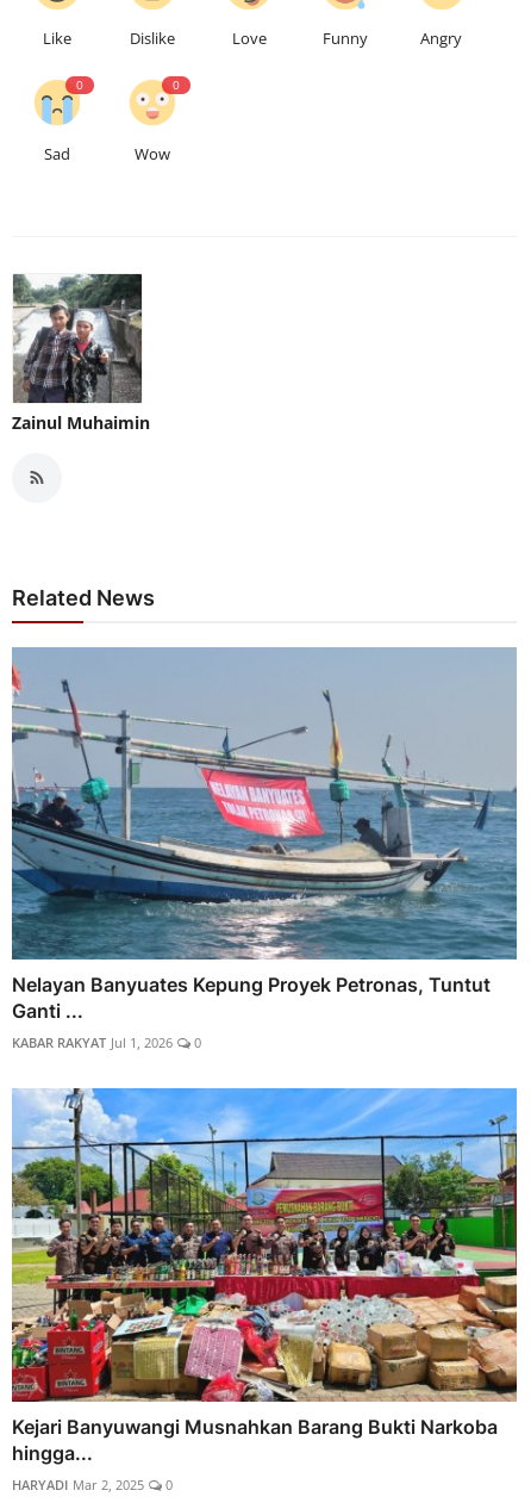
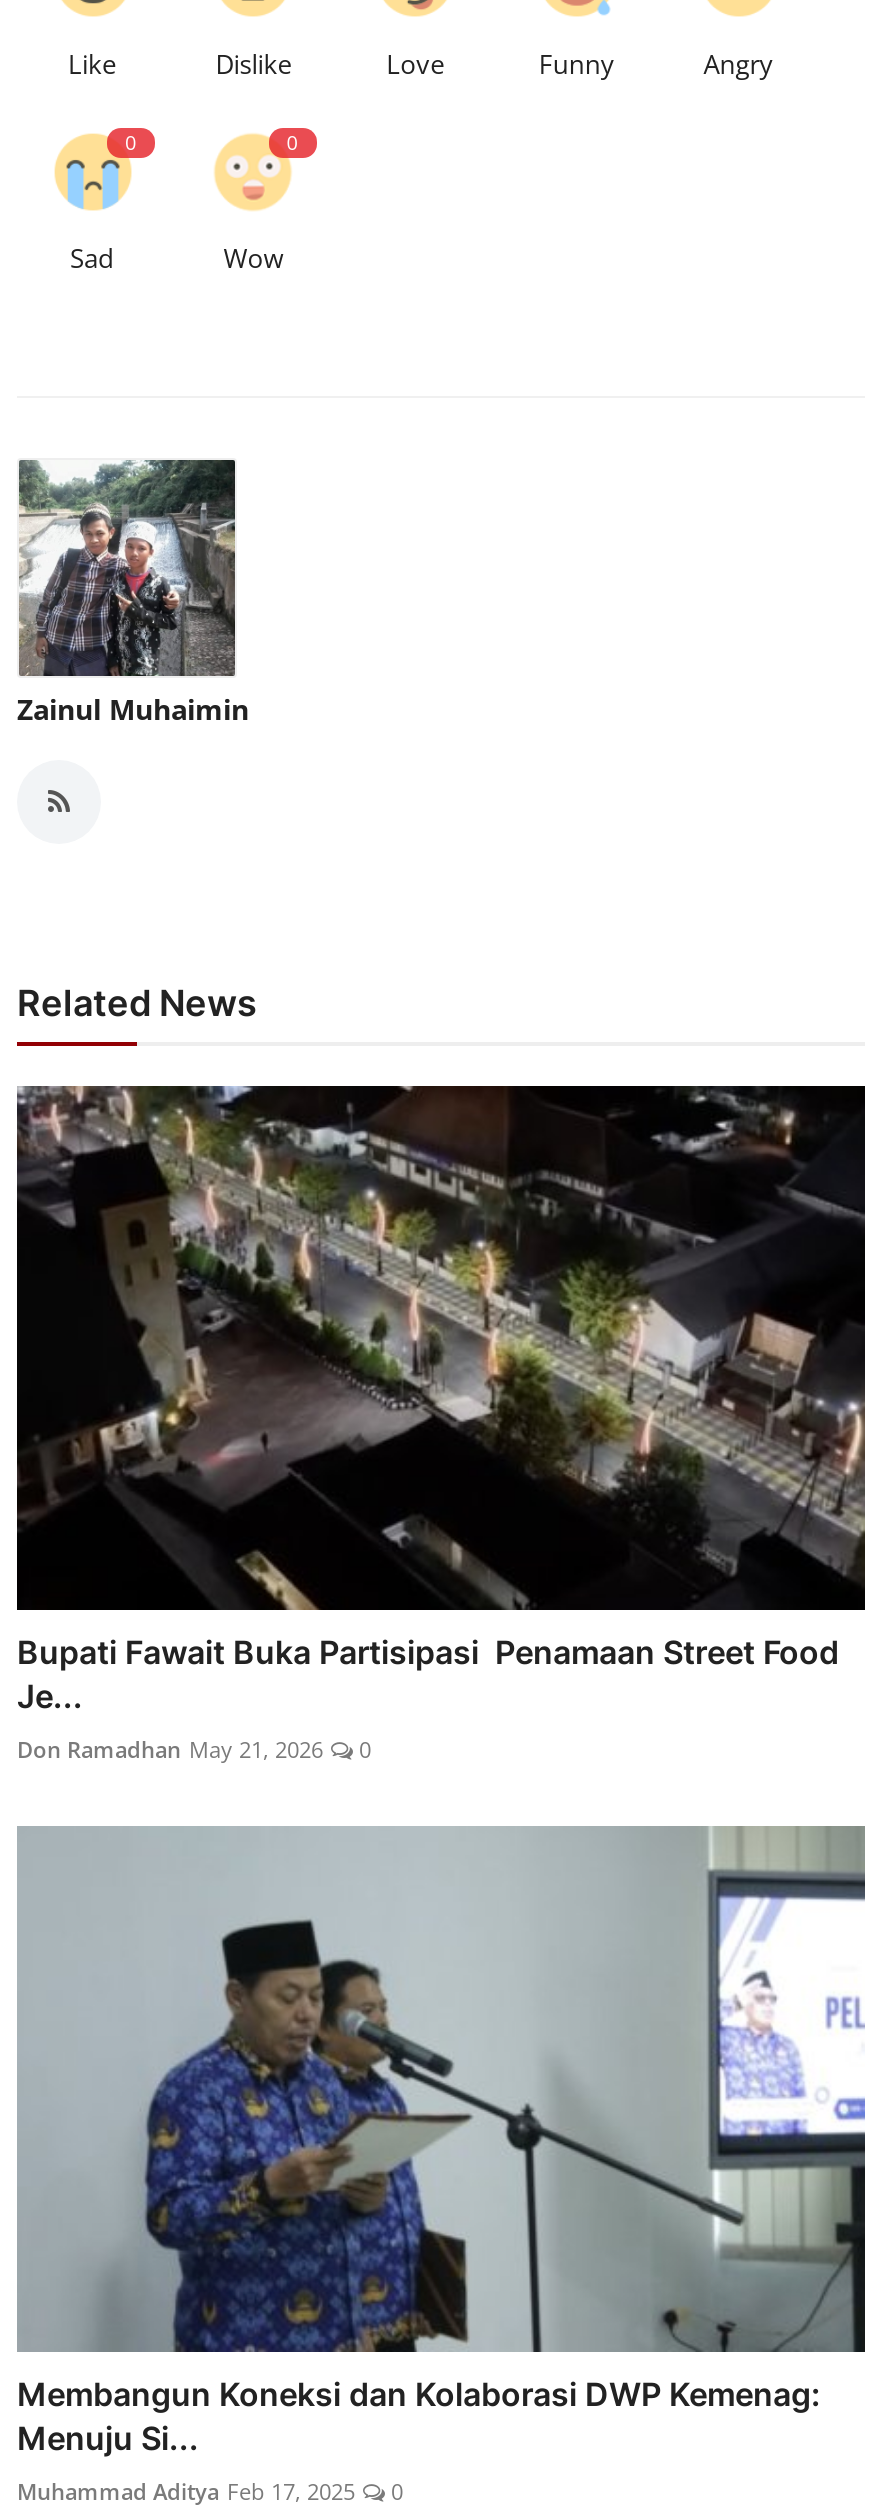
- [image]
- Nelayan Banyuates Kepung Proyek Petronas, Tuntut
- Ganti ...
- KABAR RAKYAT Jul 1, 2026
+ [image]
+ Bupati Fawait Buka Partisipasi Penamaan Street Food
+ Je...
+ Don Ramadhan May 21, 2026

- [image]
- Kejari Banyuwangi Musnahkan Barang Bukti Narkoba
- hingga...
- HARYADI Mar 2, 2025
+ [image]
+ Membangun Koneksi dan Kolaborasi DWP Kemenag:
+ Menuju Si...
+ Muhammad Aditya Feb 17, 2025
